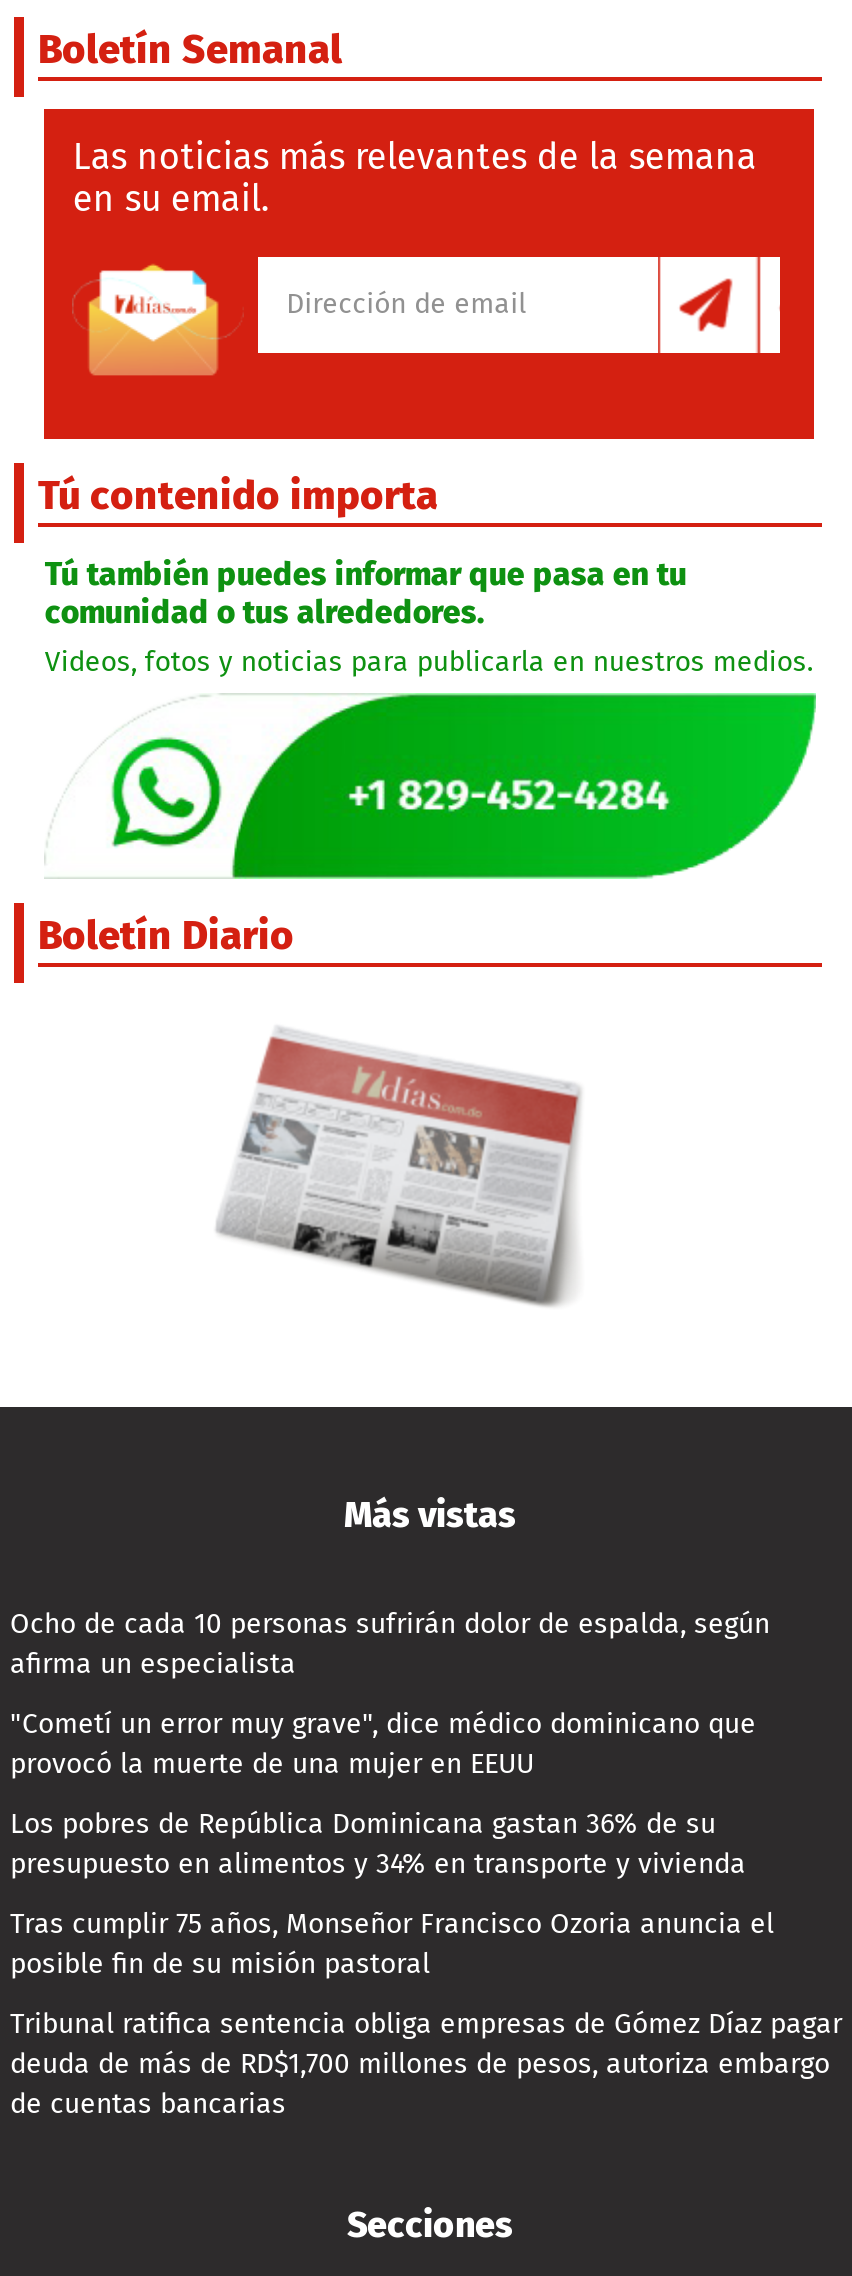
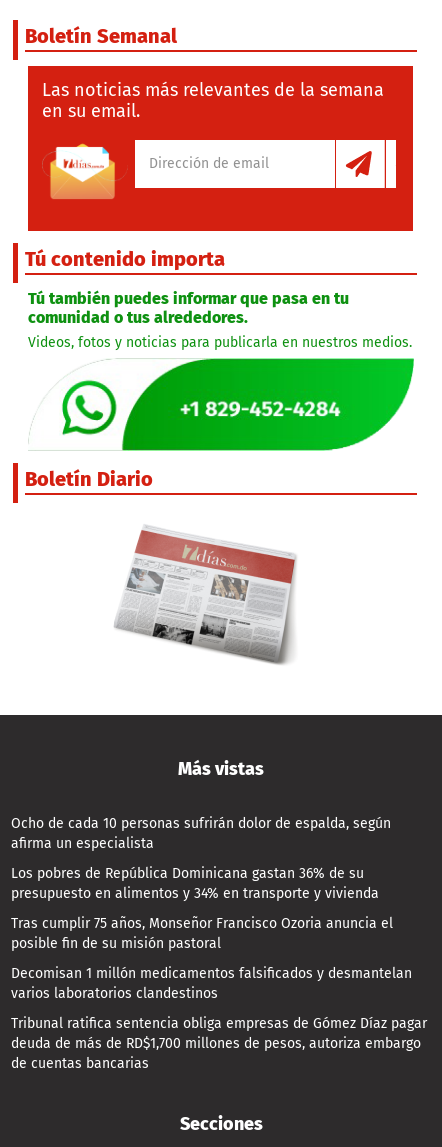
- "Cometí un error muy grave", dice médico dominicano que
- provocó la muerte de una mujer en EEUU

moved up: Los pobres de República Dominicana gastan 36% de su | presupuesto en alimentos y 34% en transporte y vivienda | Tras cumplir 75 años, Monseñor Francisco Ozoria anuncia el | posible fin de su misión pastoral

+ Decomisan 1 millón medicamentos falsificados y desmantelan
+ varios laboratorios clandestinos
